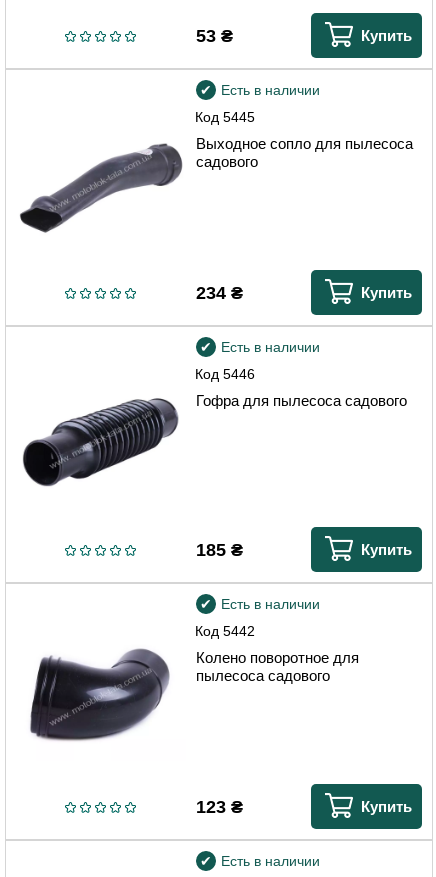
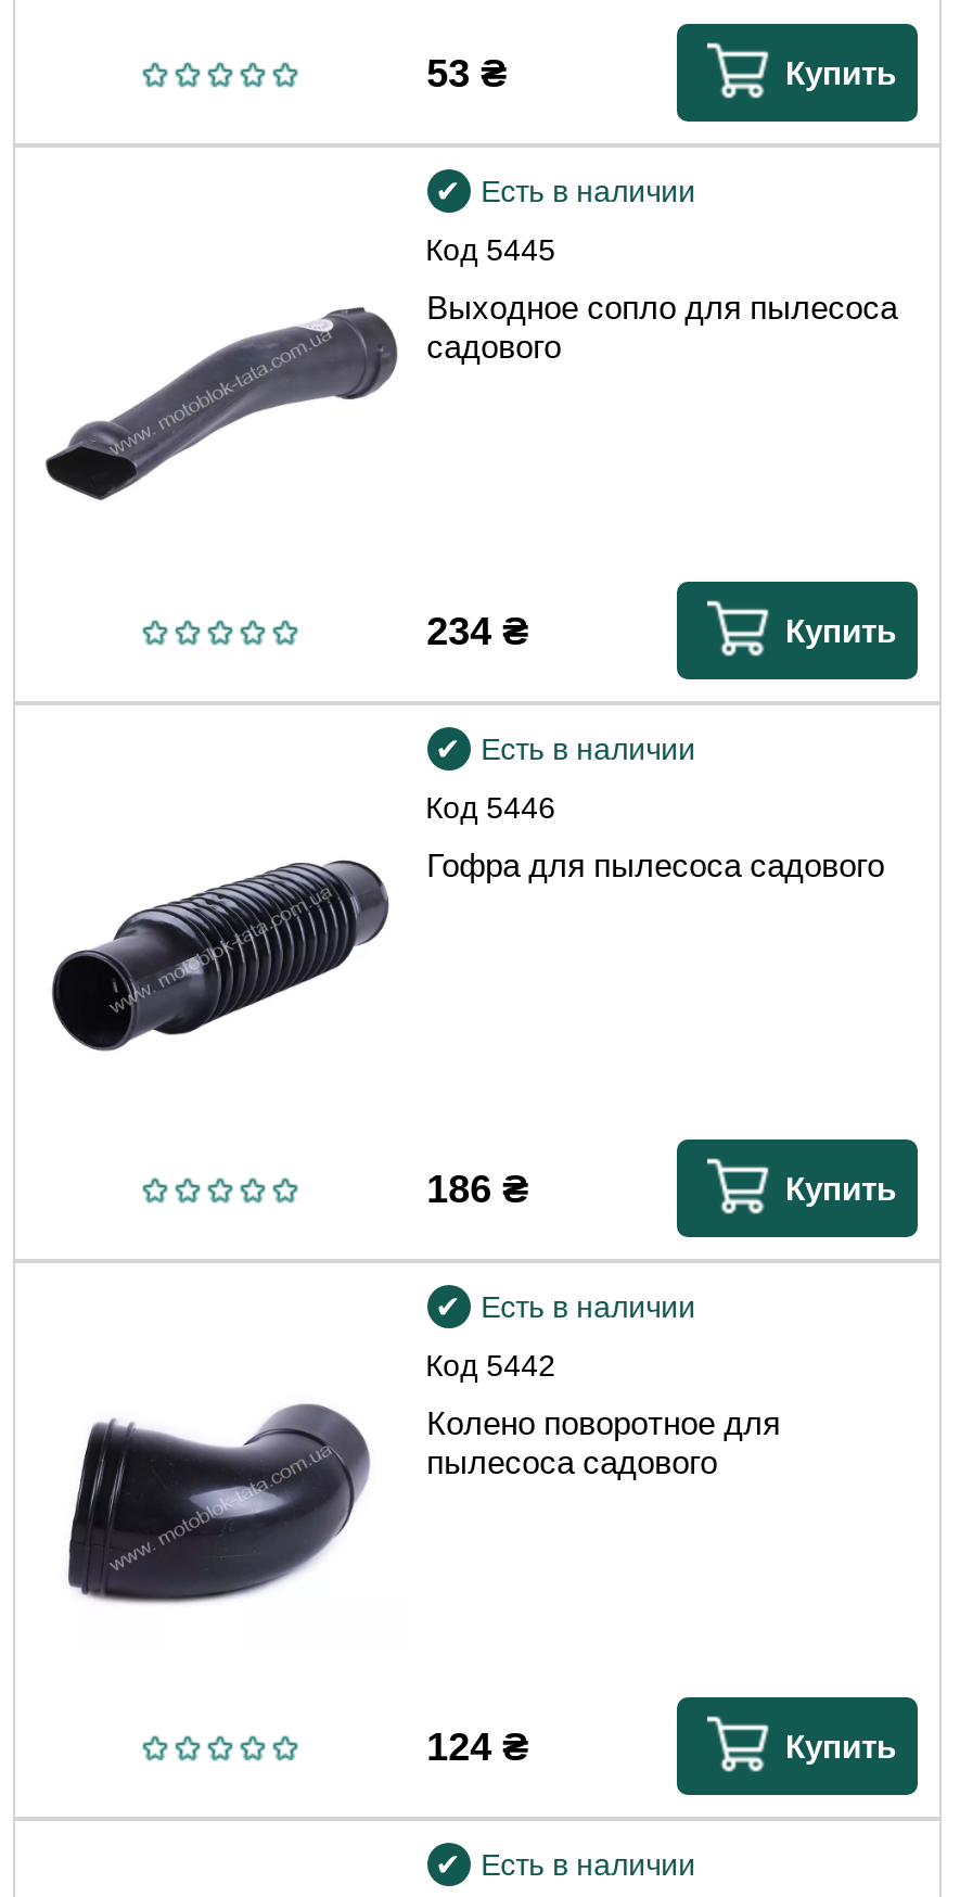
- 185 ₴
+ 186 ₴

- 123 ₴
+ 124 ₴
